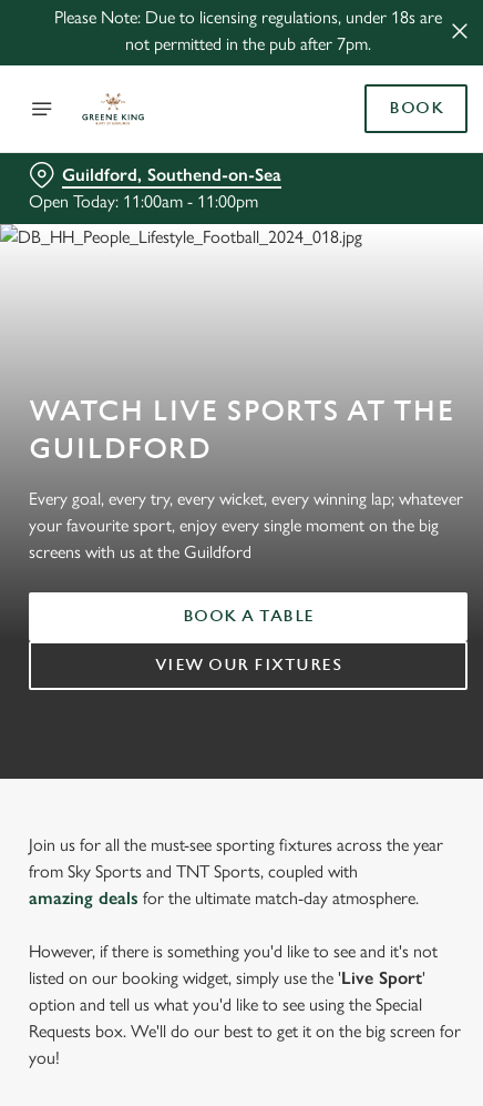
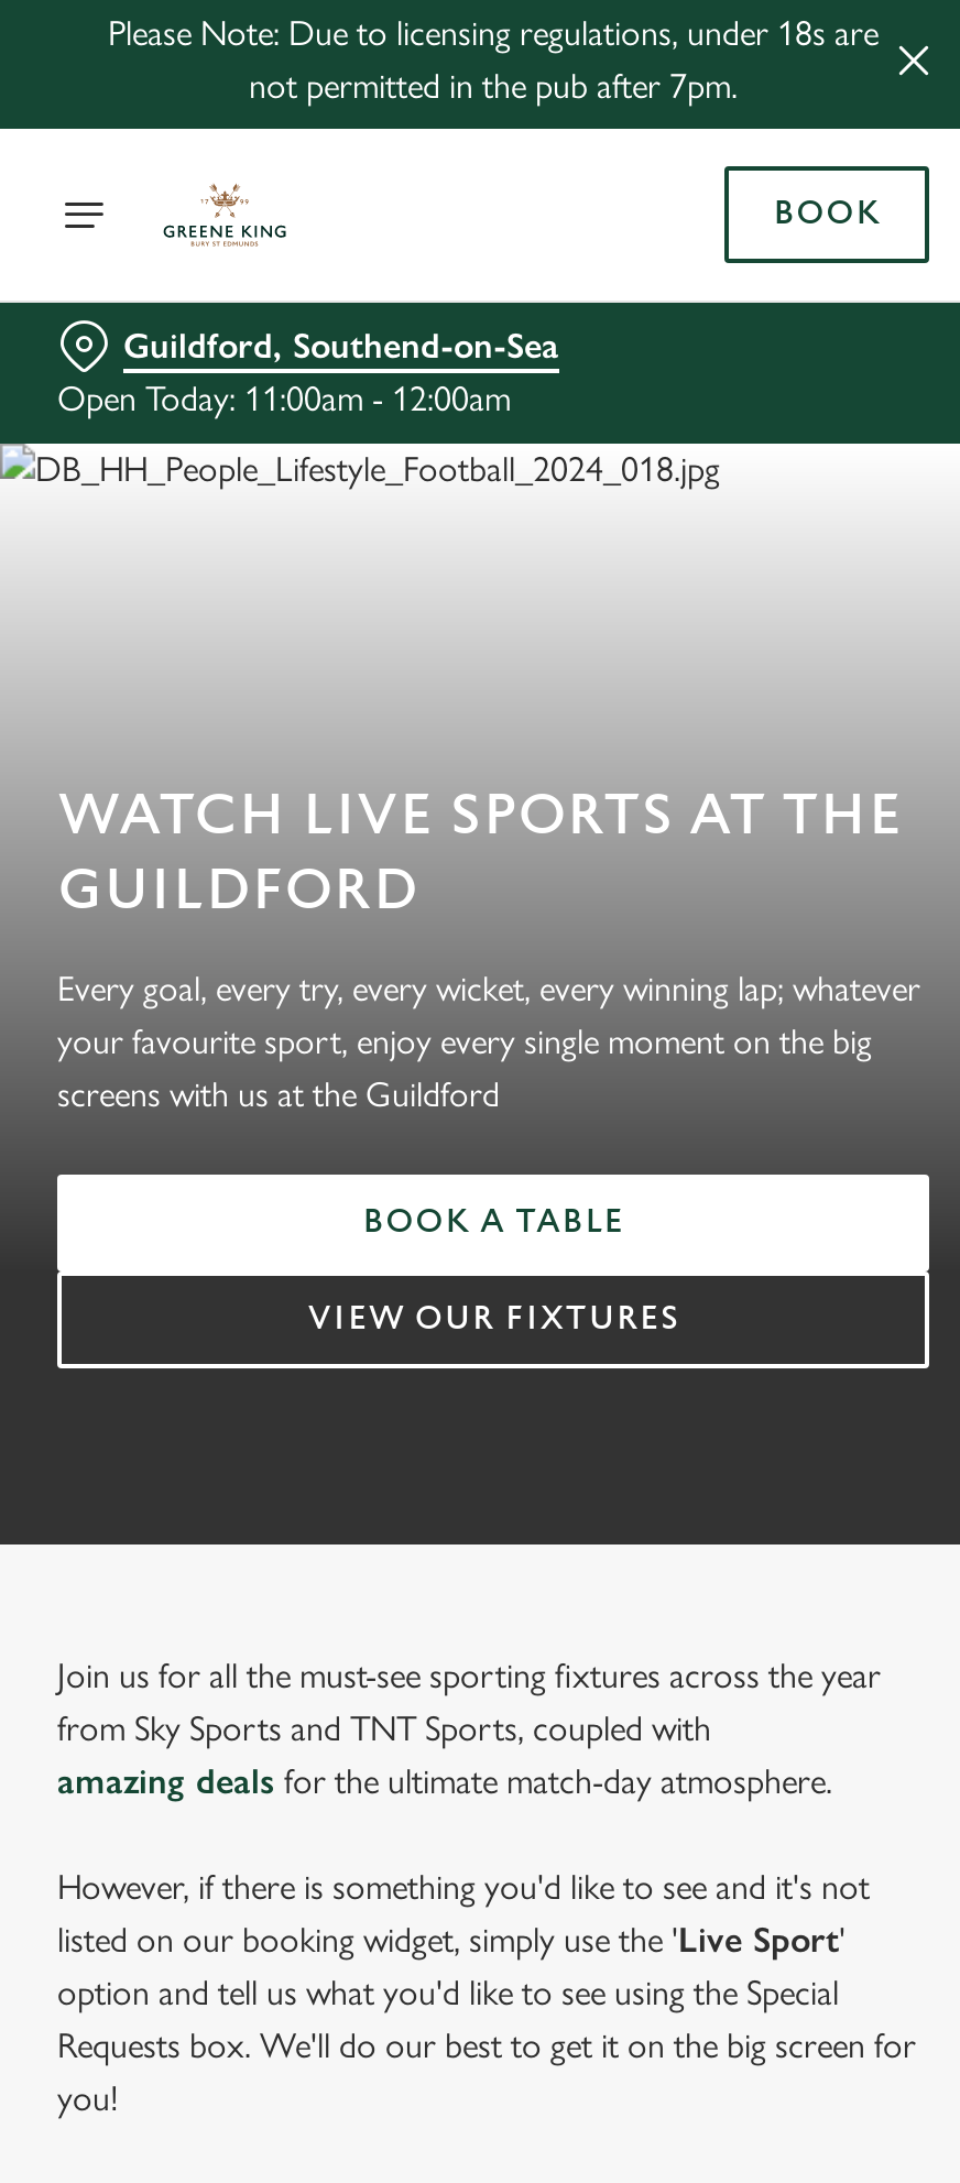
- Open Today: 11:00am - 11:00pm
+ Open Today: 11:00am - 12:00am
